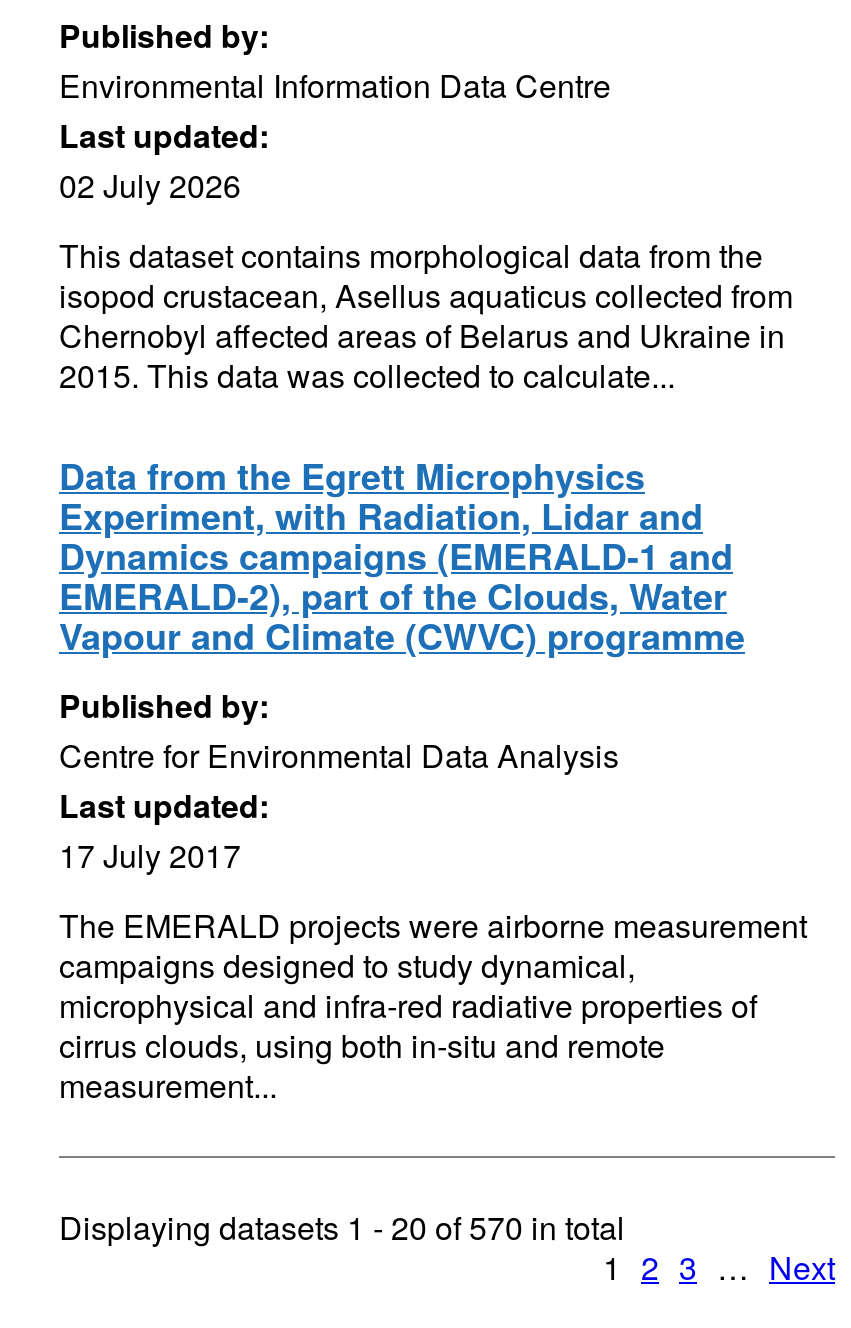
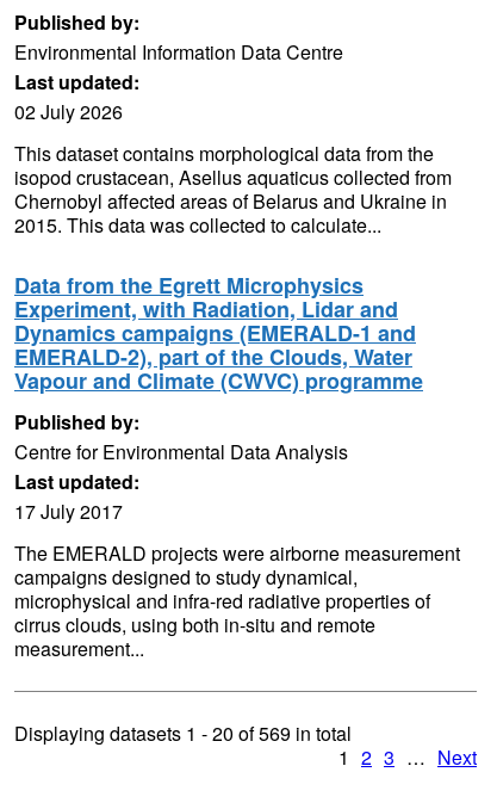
- Displaying datasets 1 - 20 of 570 in total
+ Displaying datasets 1 - 20 of 569 in total
